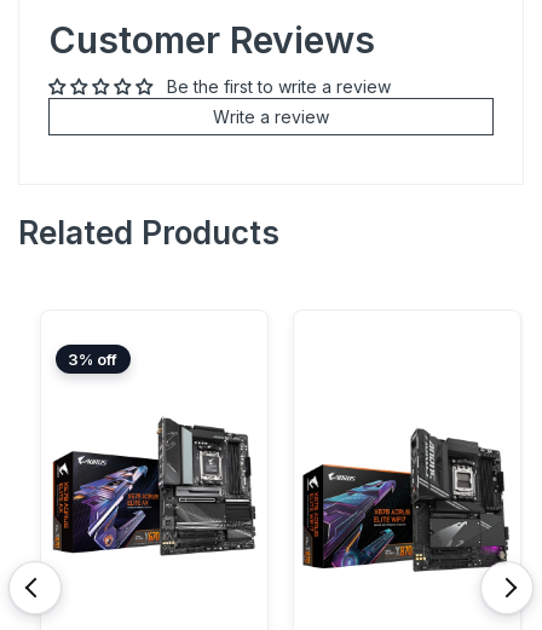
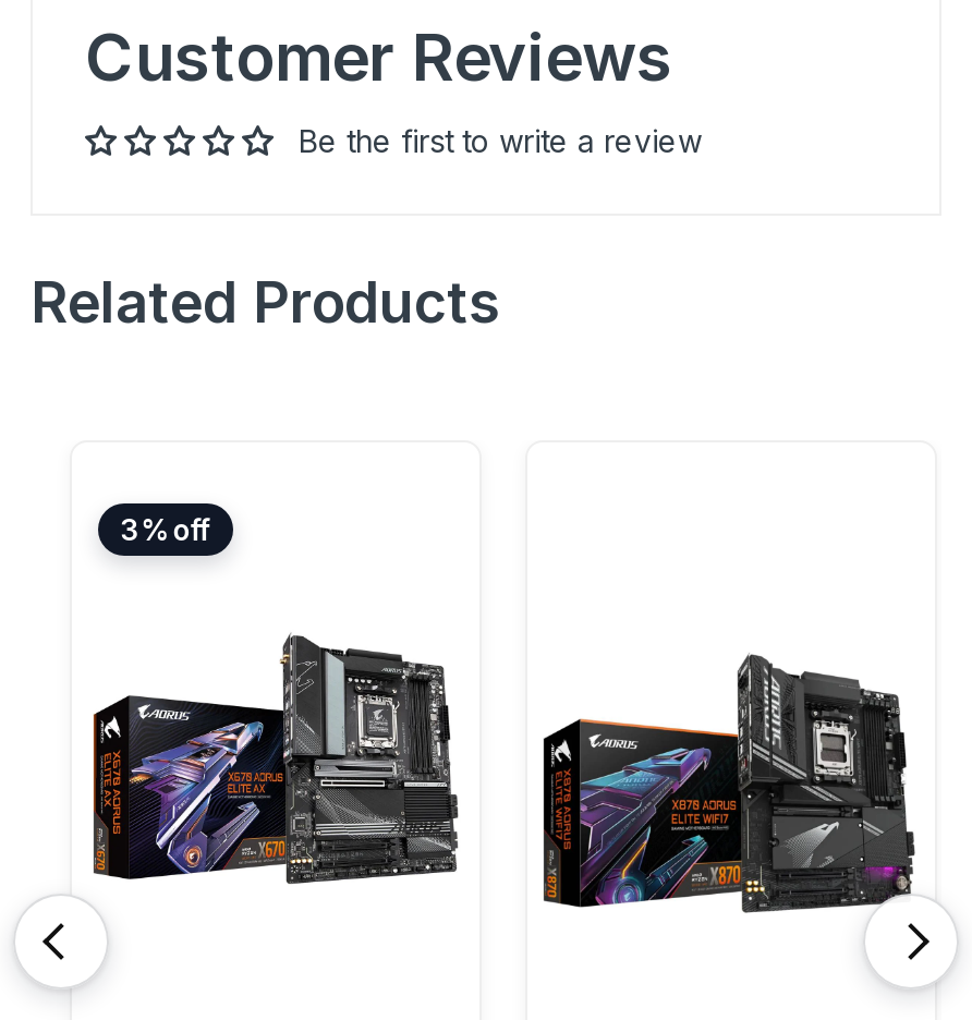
- Write a review
